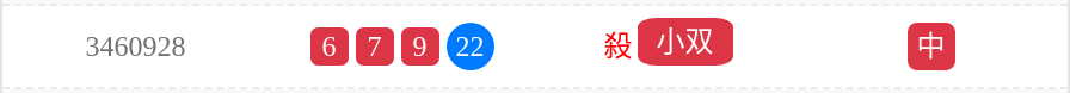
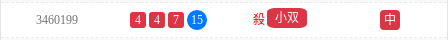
- 3460928
- 6
+ 3460199
+ 4
+ 4

- 9
- 22
+ 15
